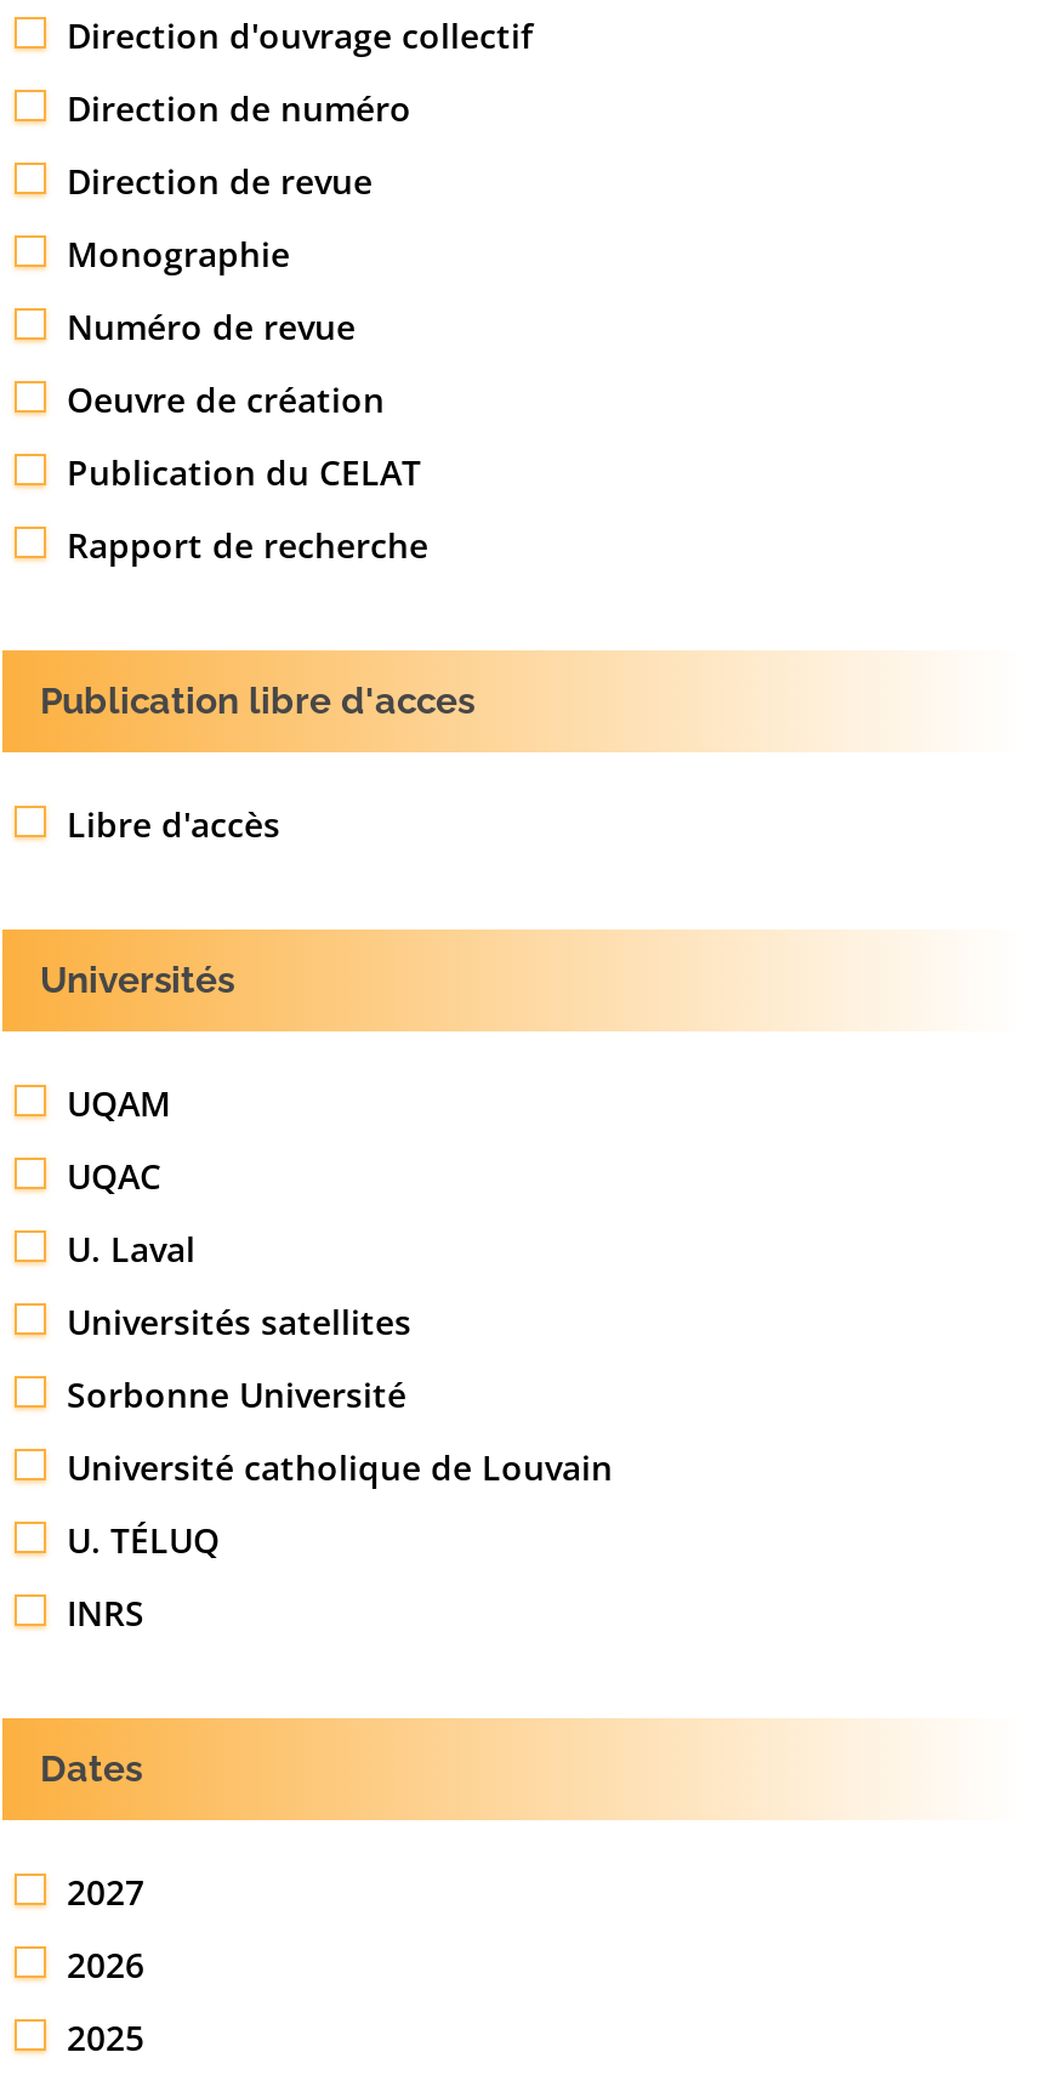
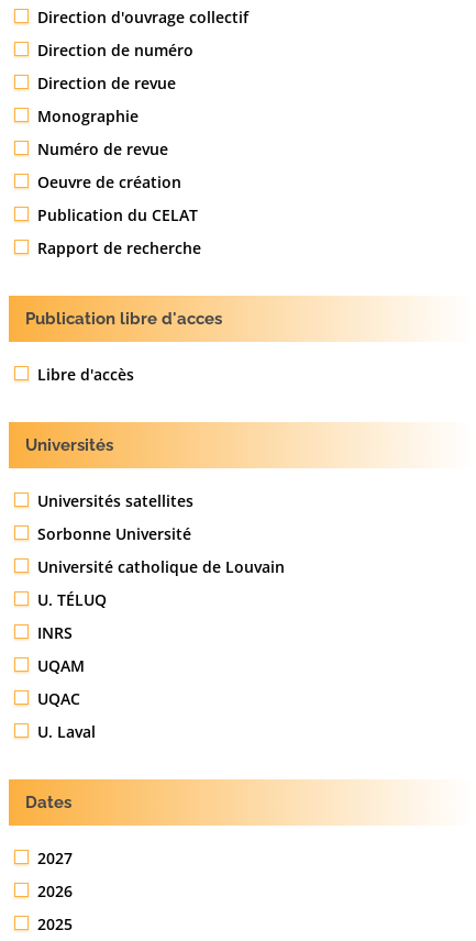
moved down: UQAM | UQAC | U. Laval

moved up: Universités satellites | Sorbonne Université | Université catholique de Louvain | U. TÉLUQ | INRS
